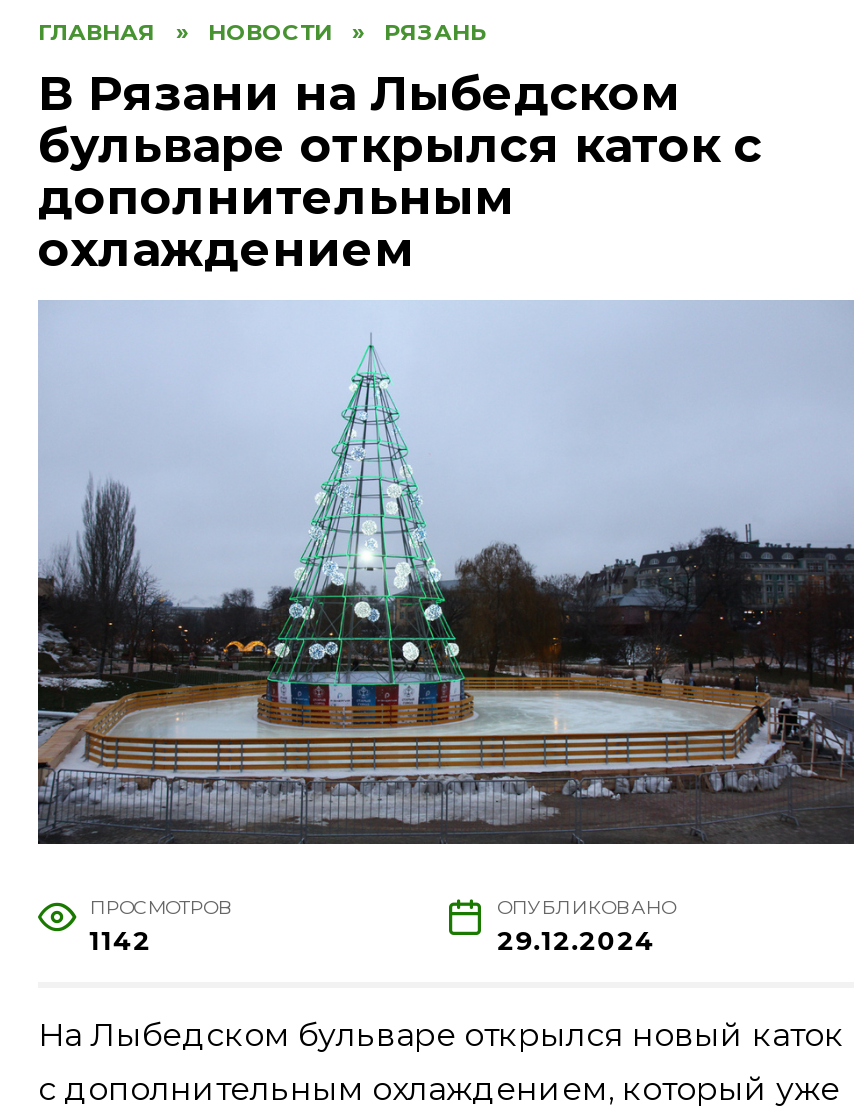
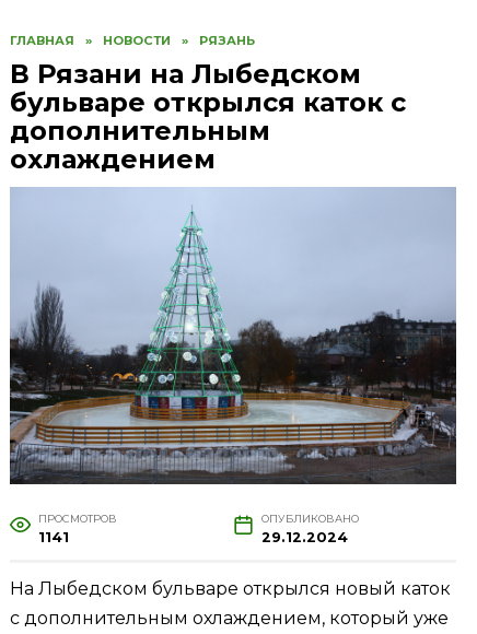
- 1142
+ 1141
